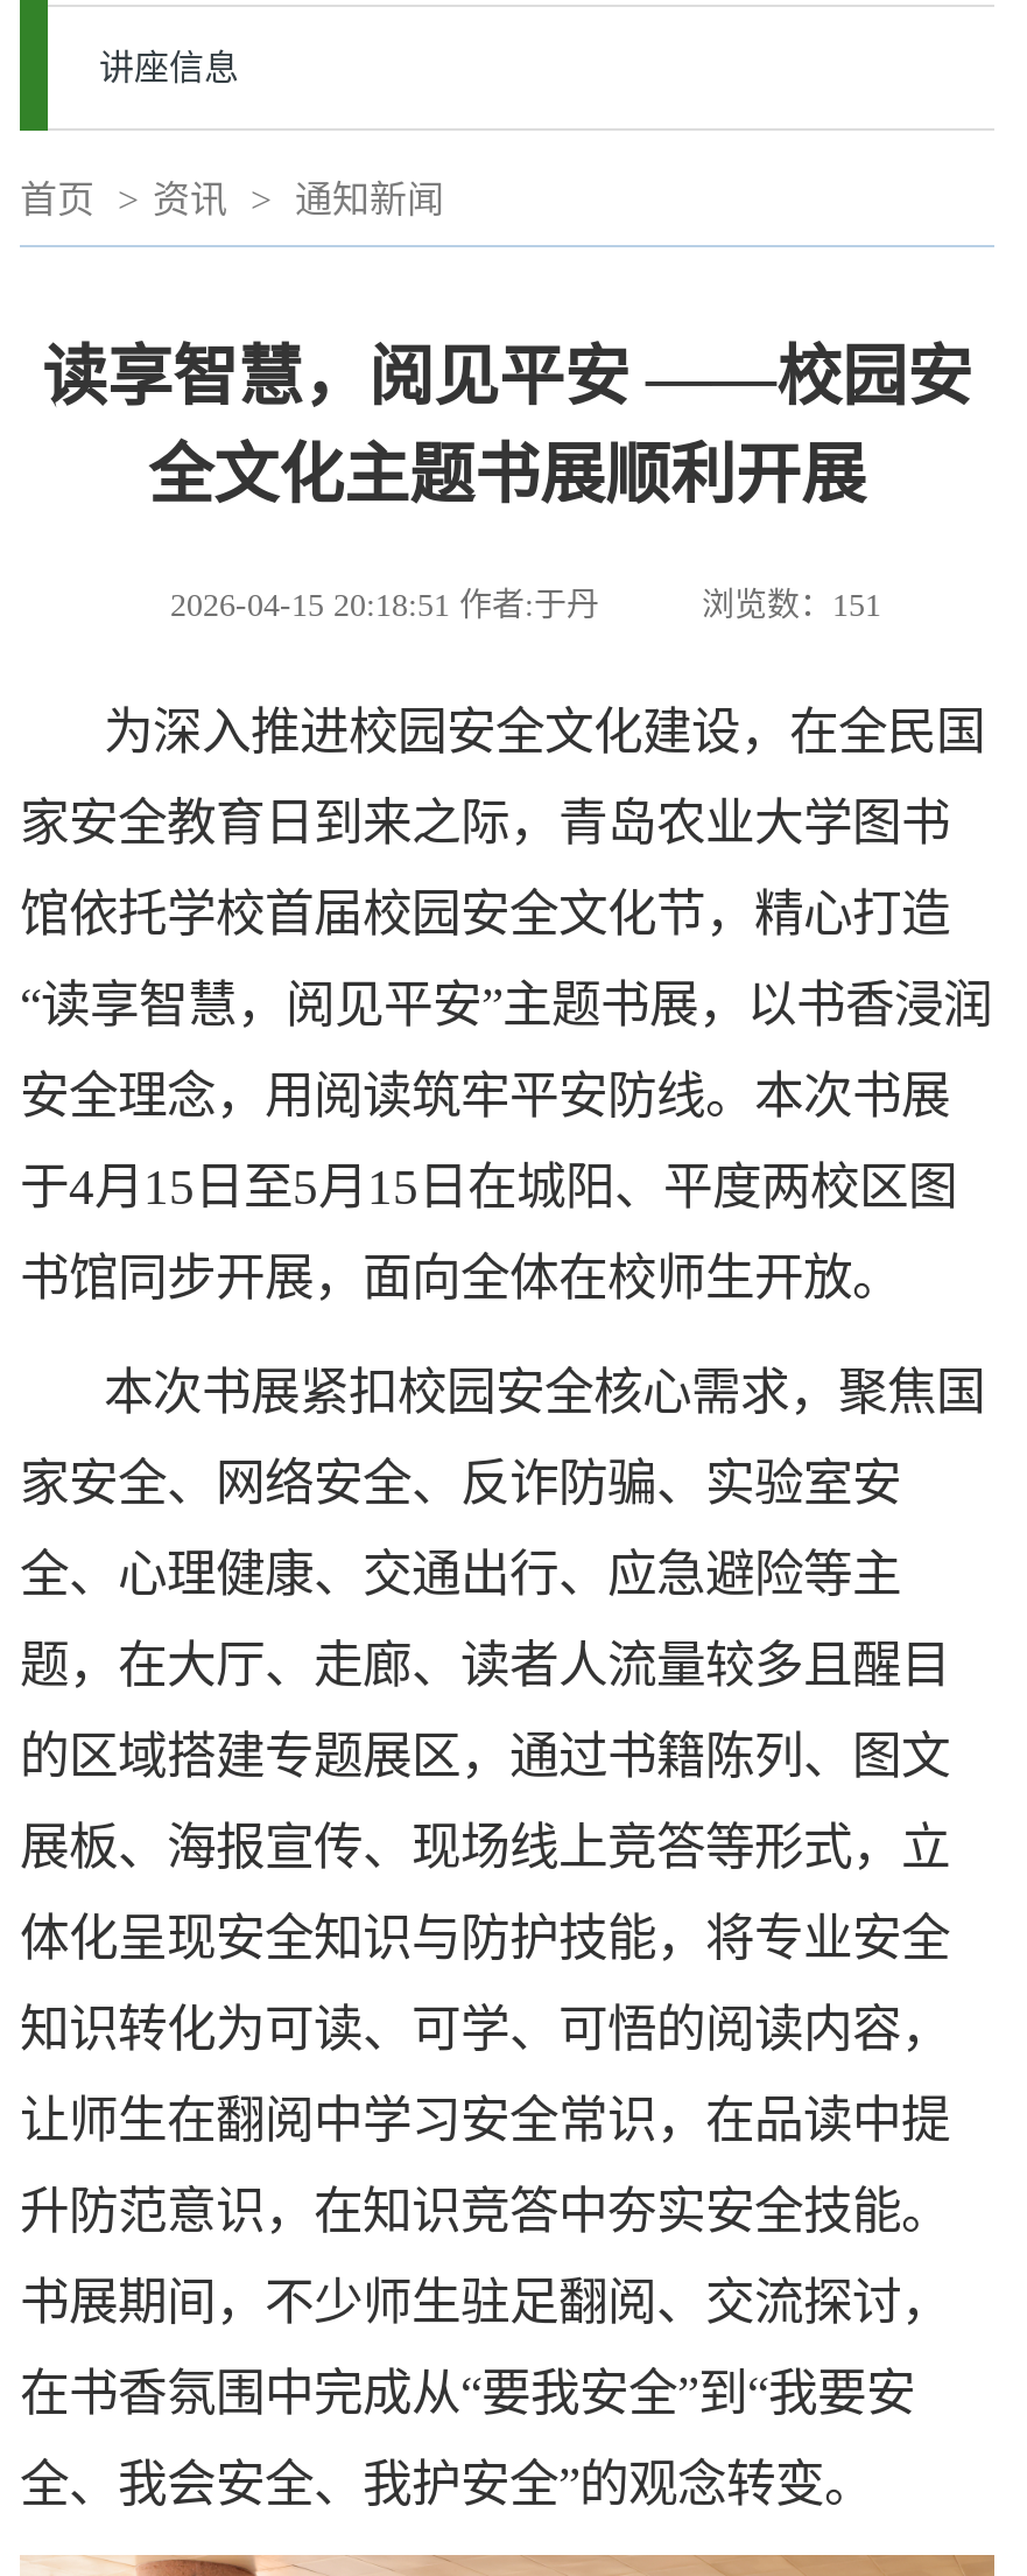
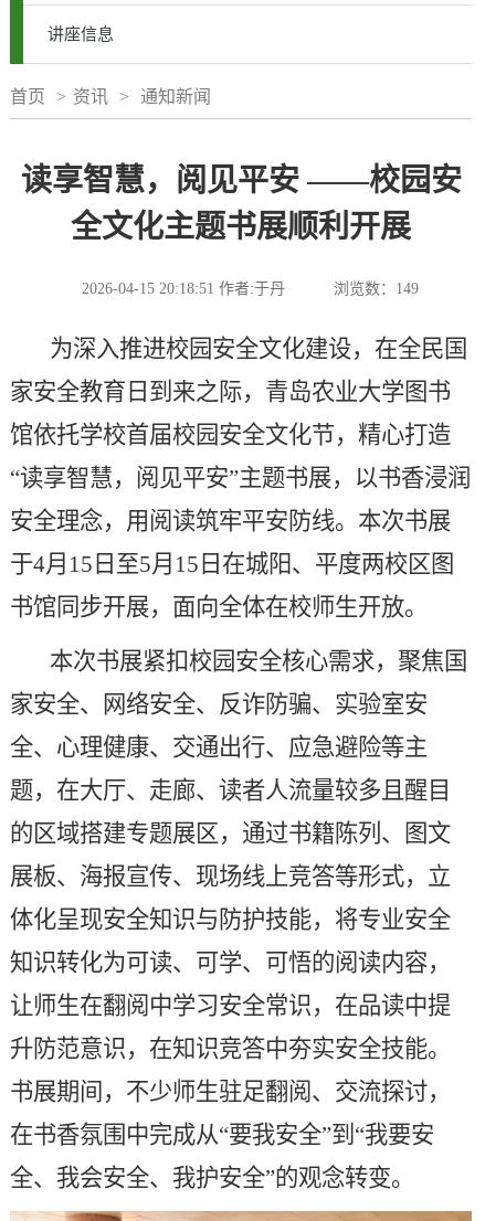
- 2026-04-15 20:18:51 作者:于丹 浏览数：151
+ 2026-04-15 20:18:51 作者:于丹 浏览数：149
